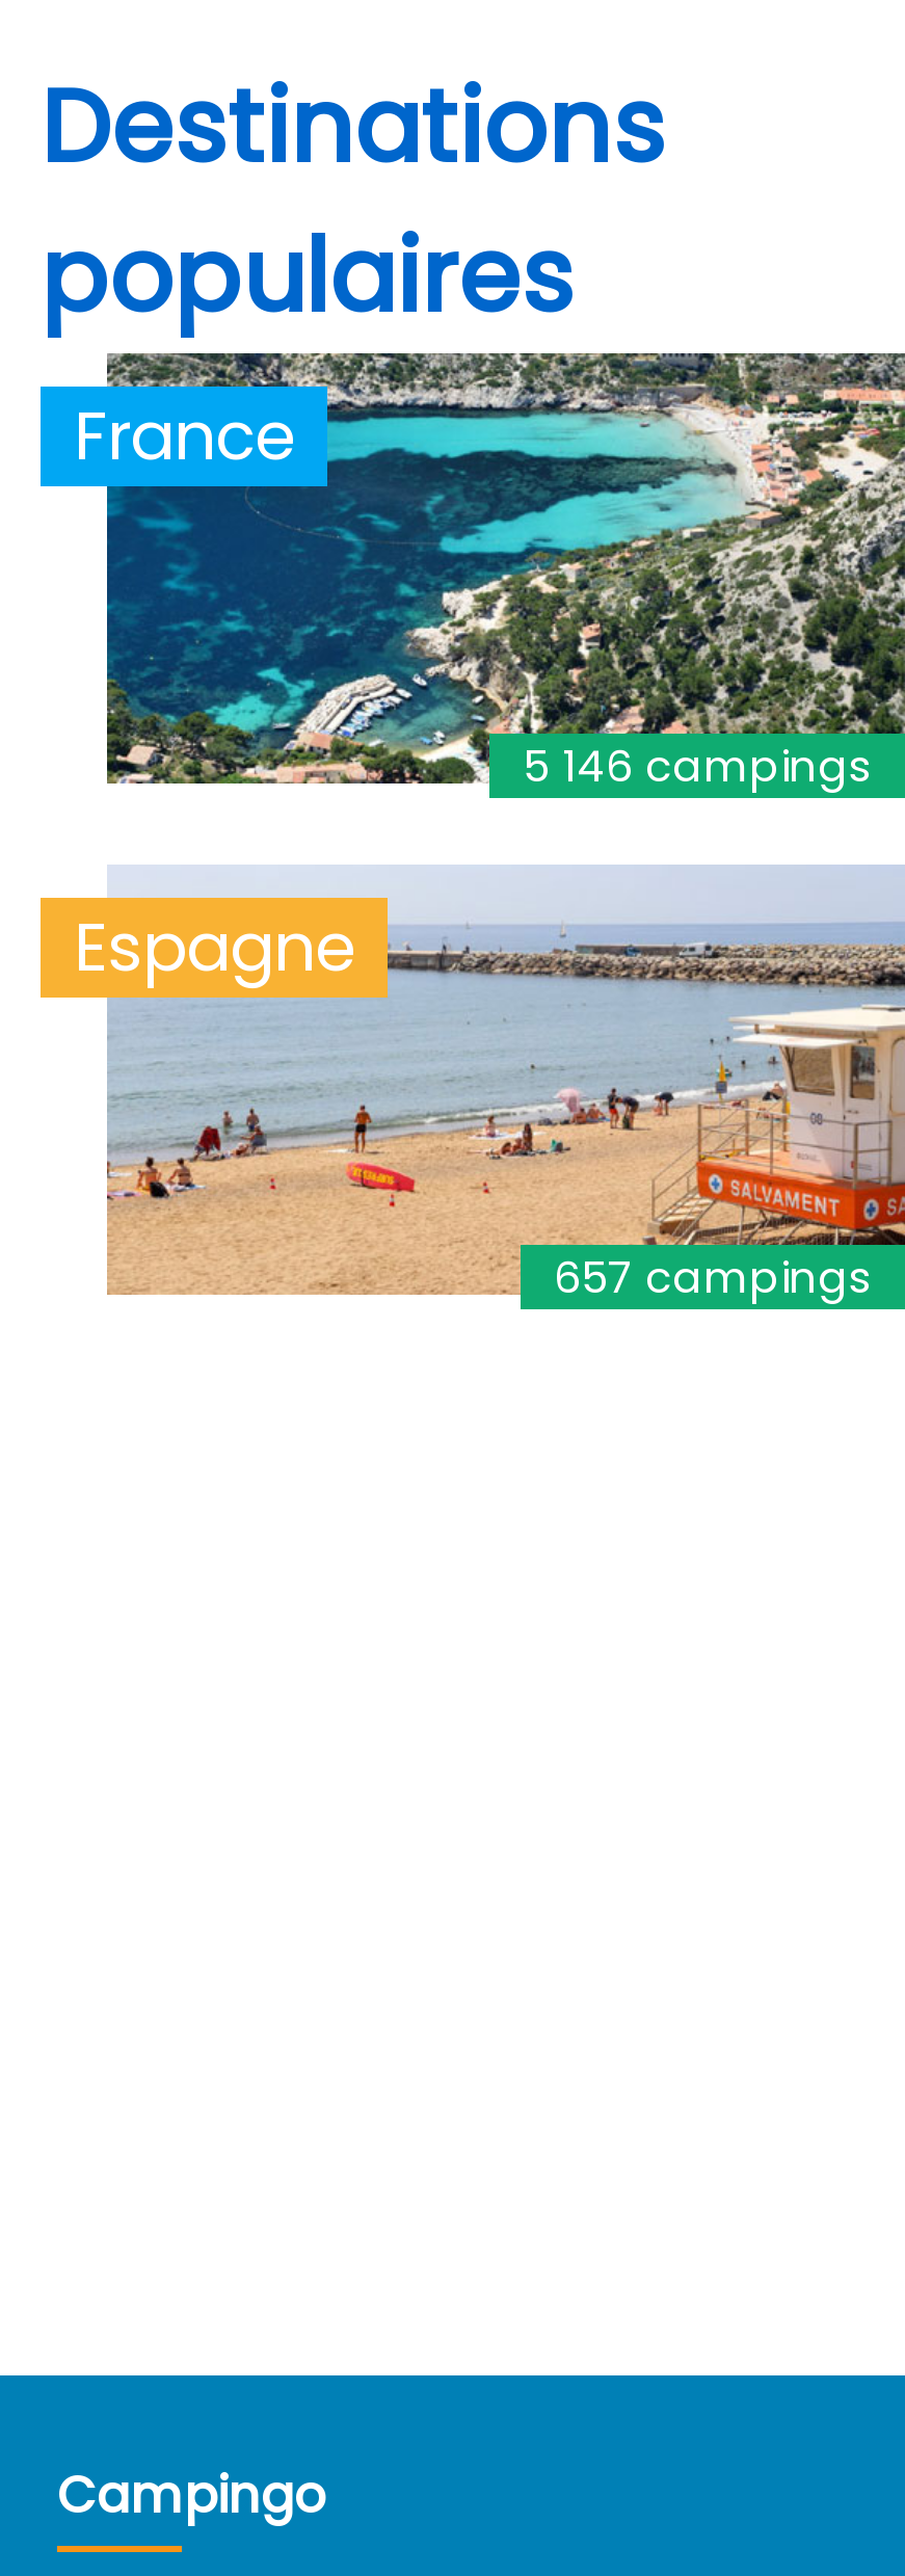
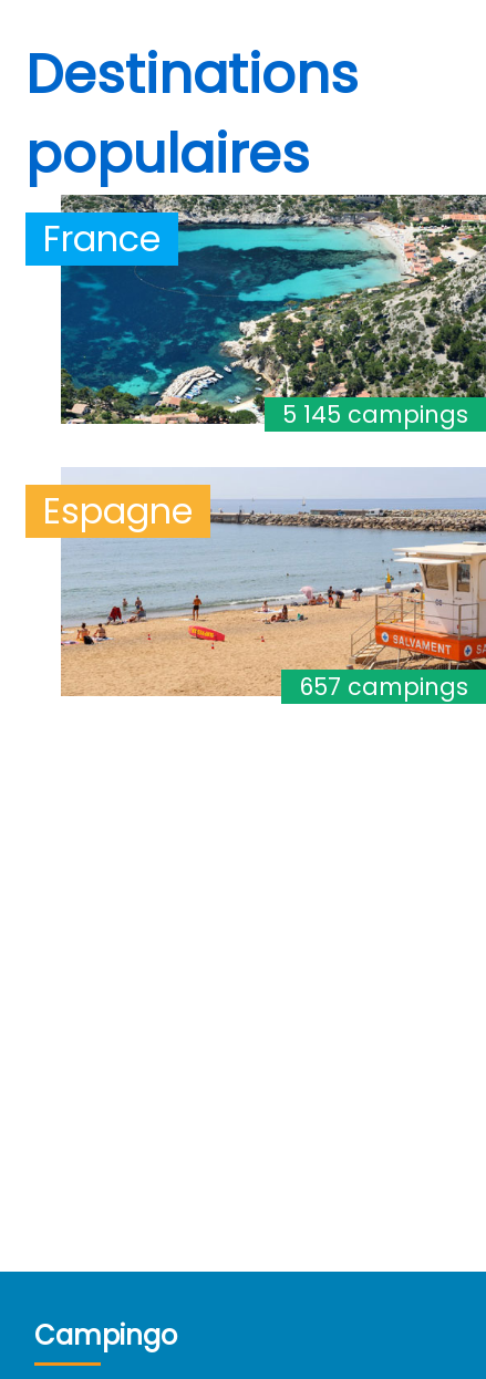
- 5 146 campings
+ 5 145 campings
